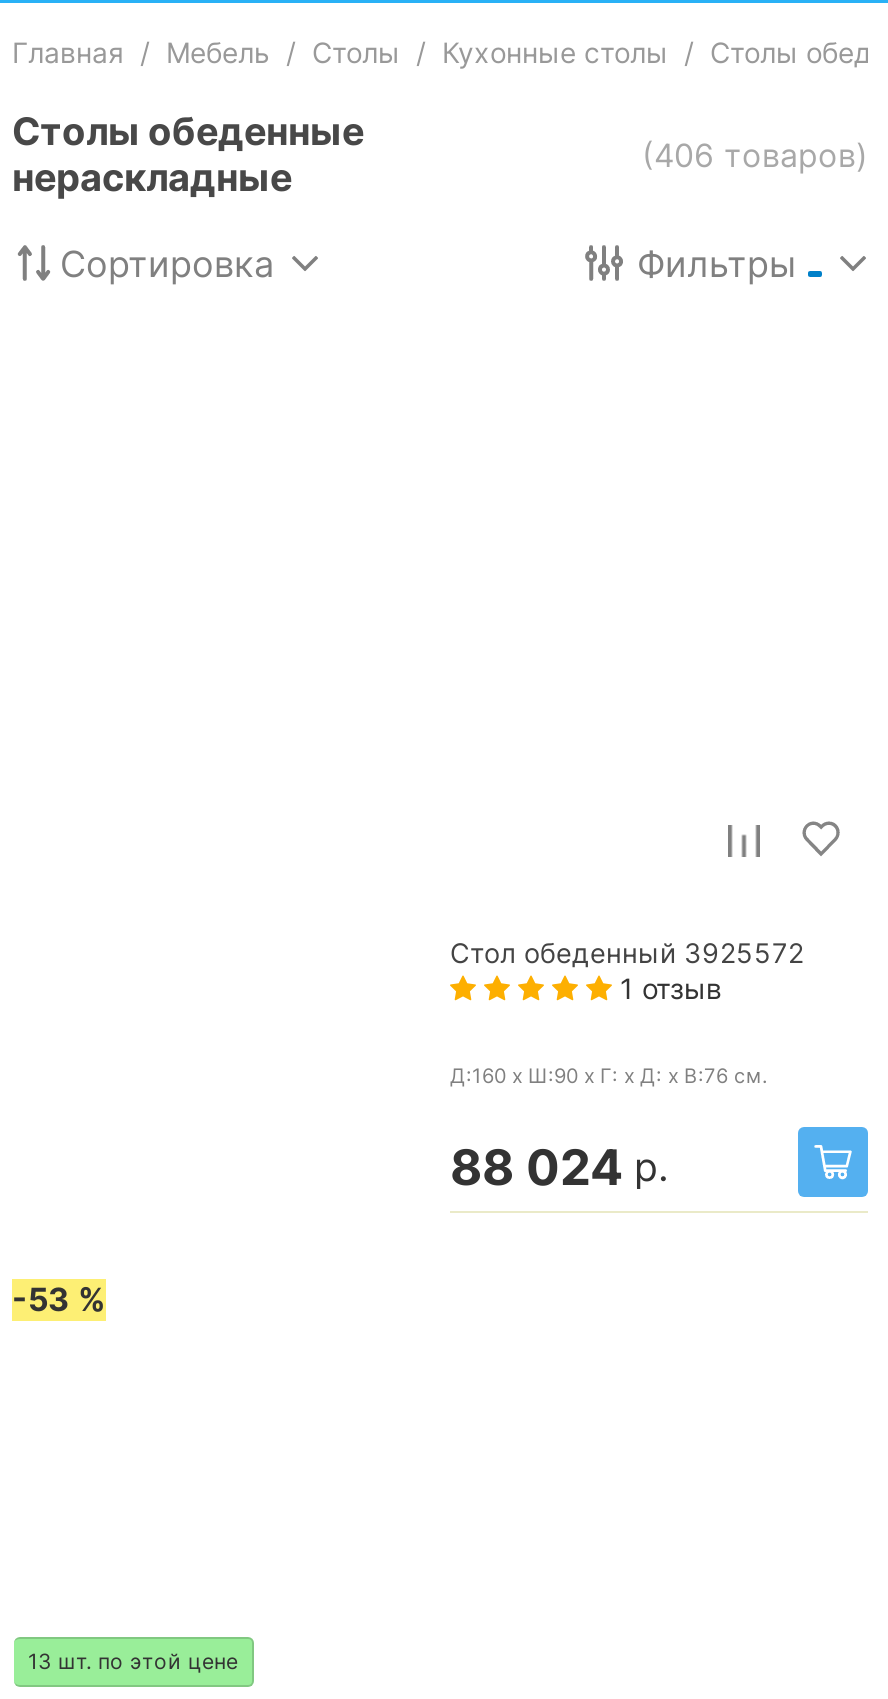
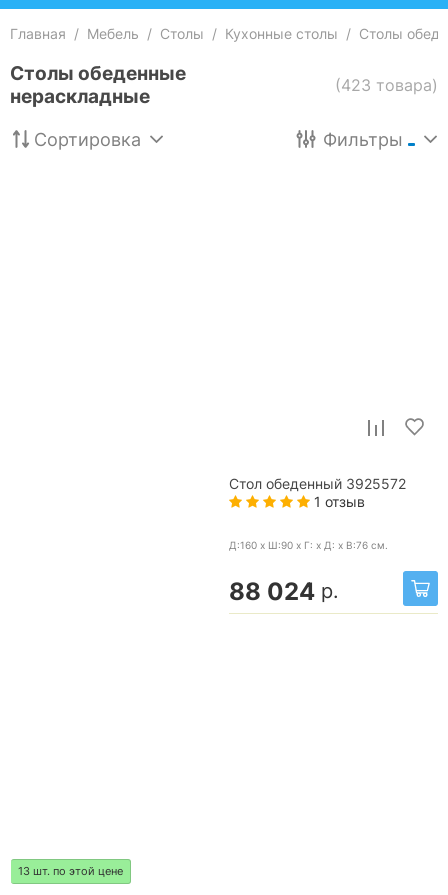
- (406 товаров)
+ (423 товара)

- -53 %
